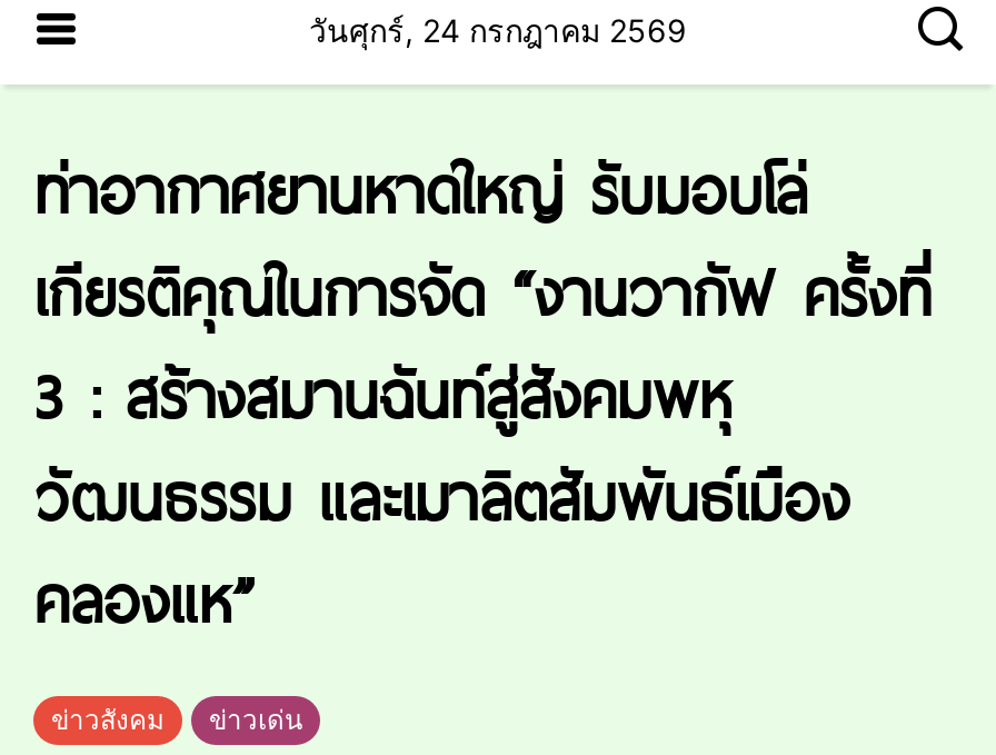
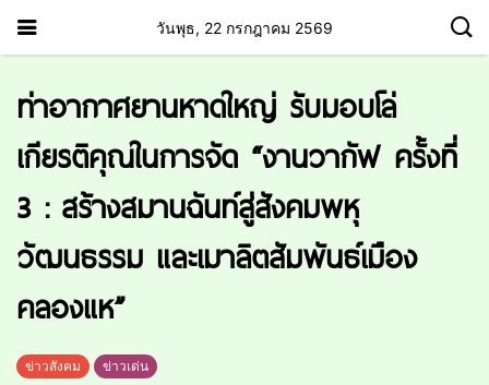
- วันศุกร์, 24 กรกฎาคม 2569
+ วันพุธ, 22 กรกฎาคม 2569
